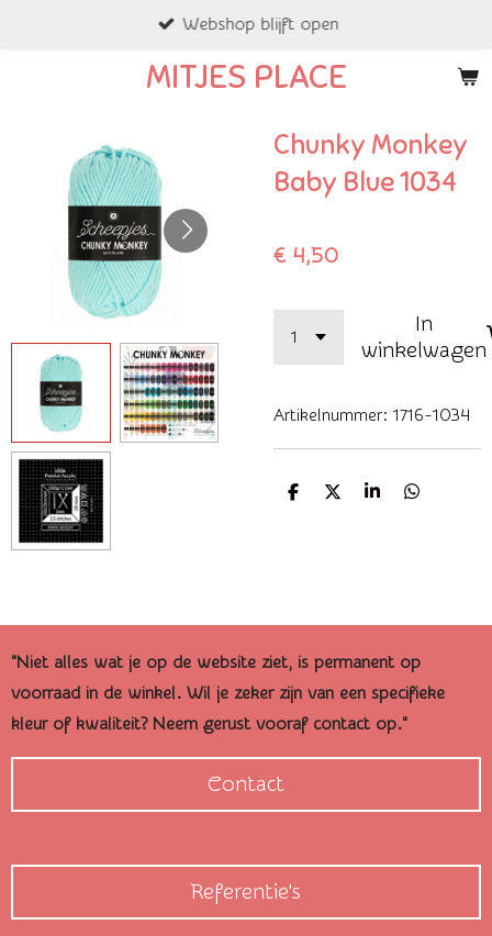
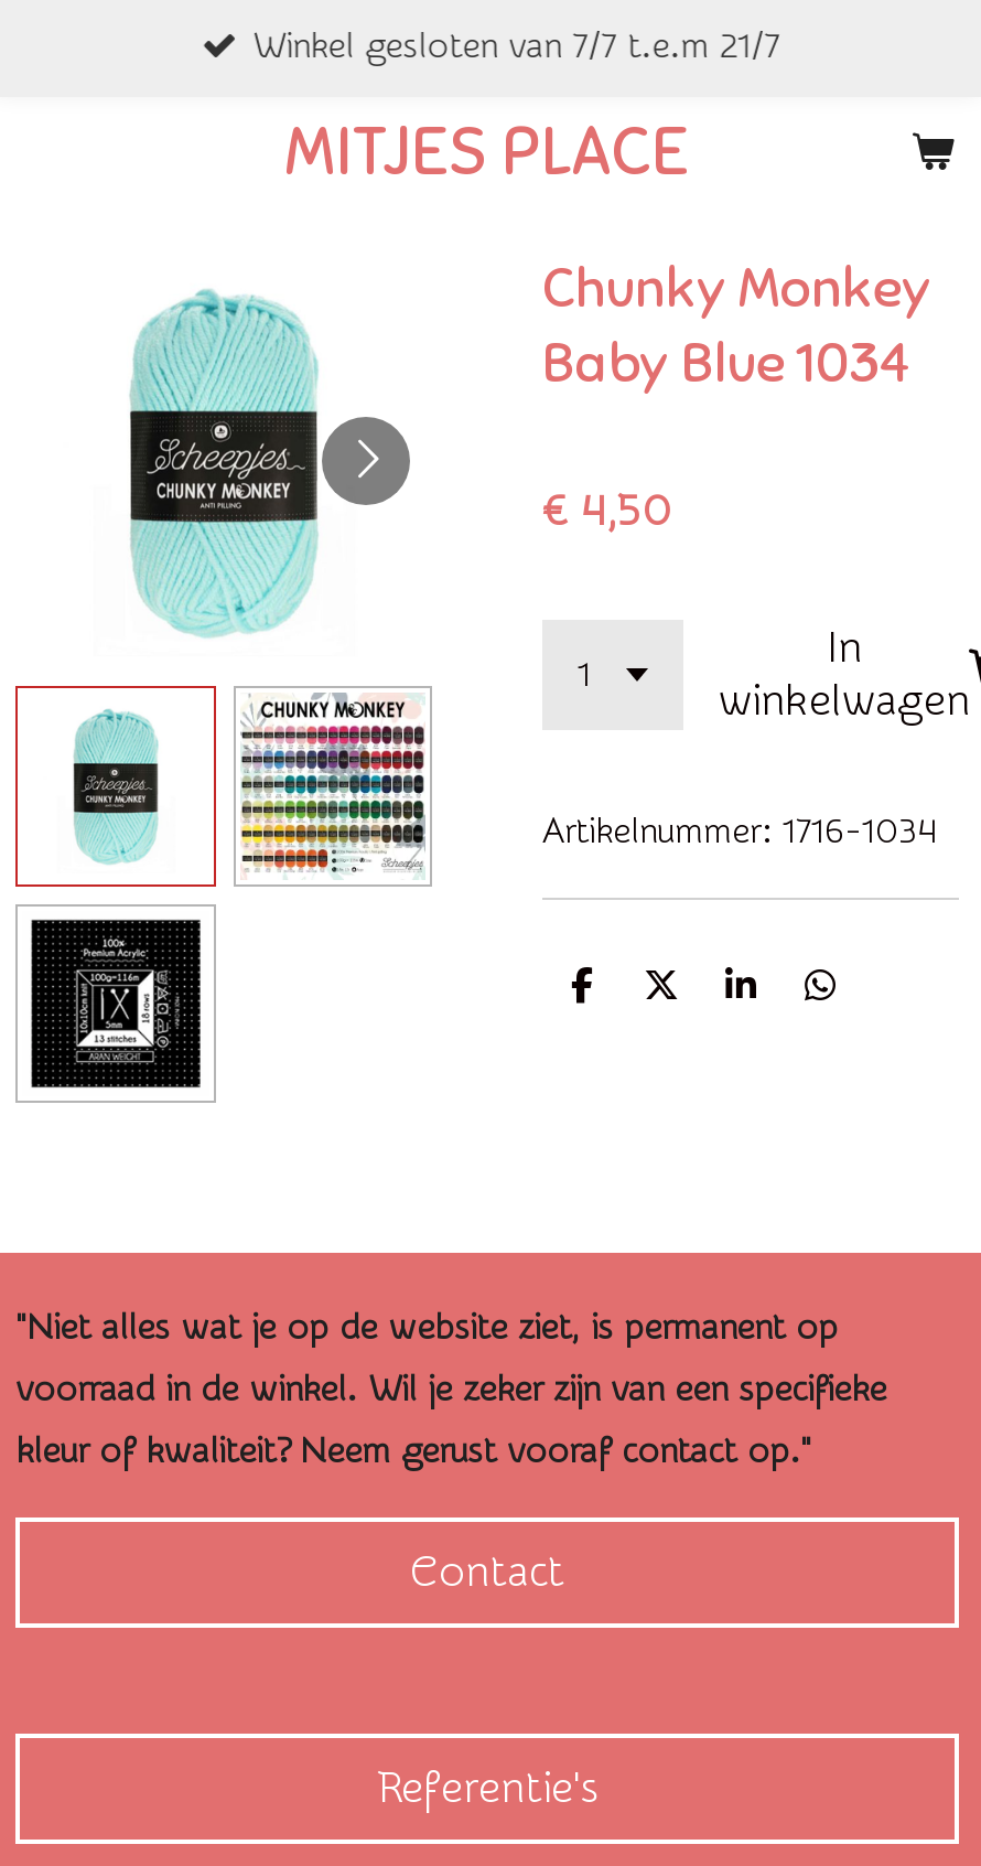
- Webshop blijft open
+ Winkel gesloten van 7/7 t.e.m 21/7
